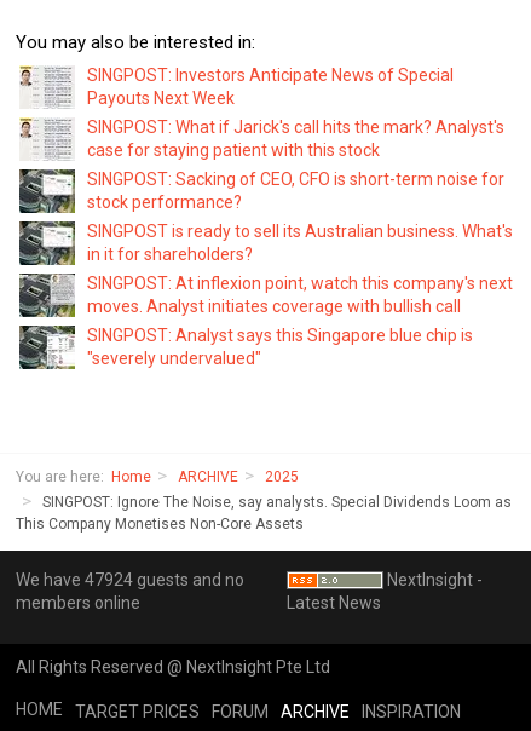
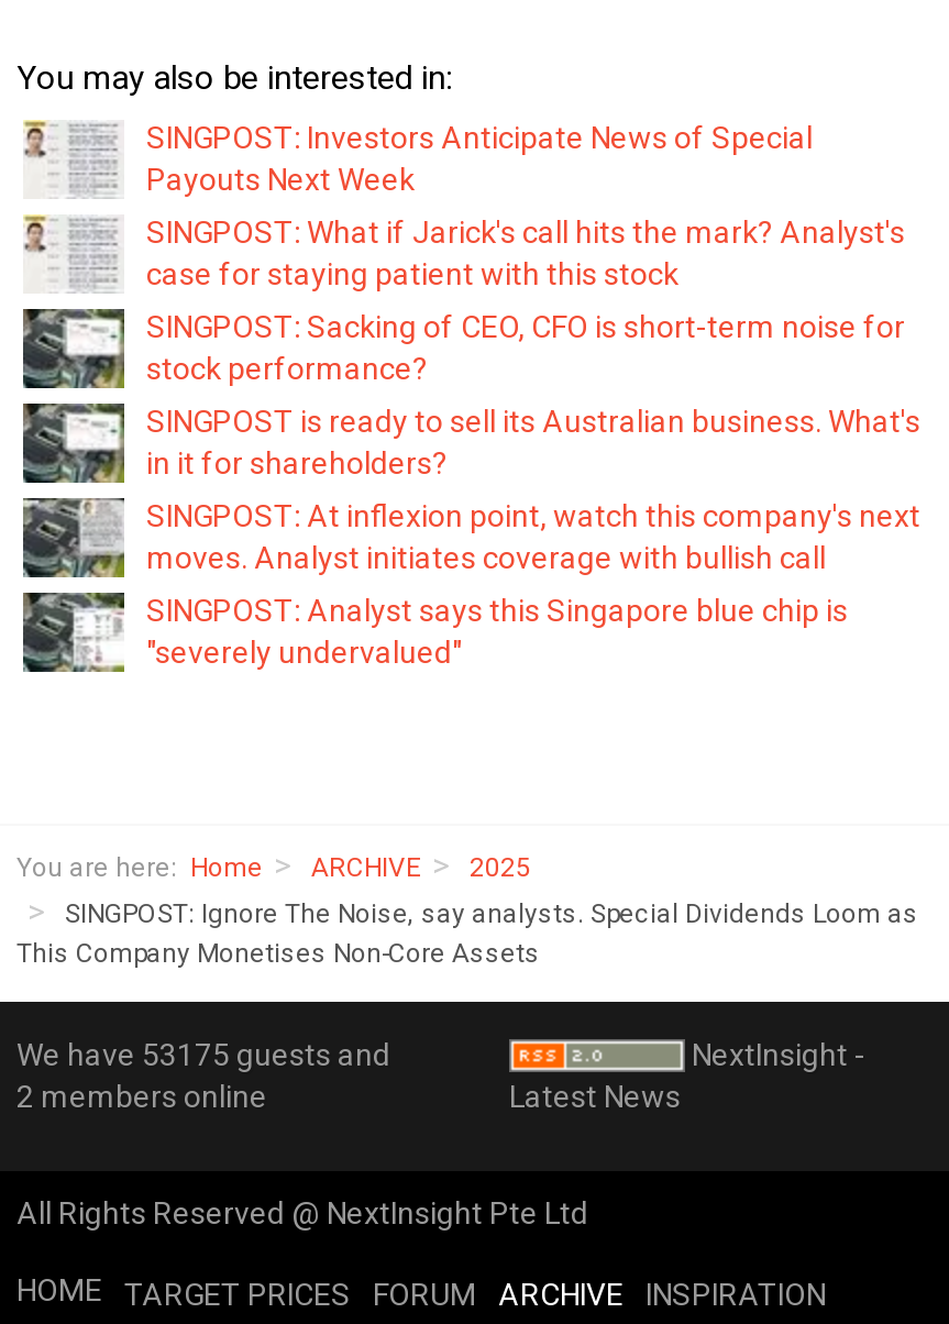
- We have 47924 guests and no
- members online
+ We have 53175 guests and
+ 2 members online
